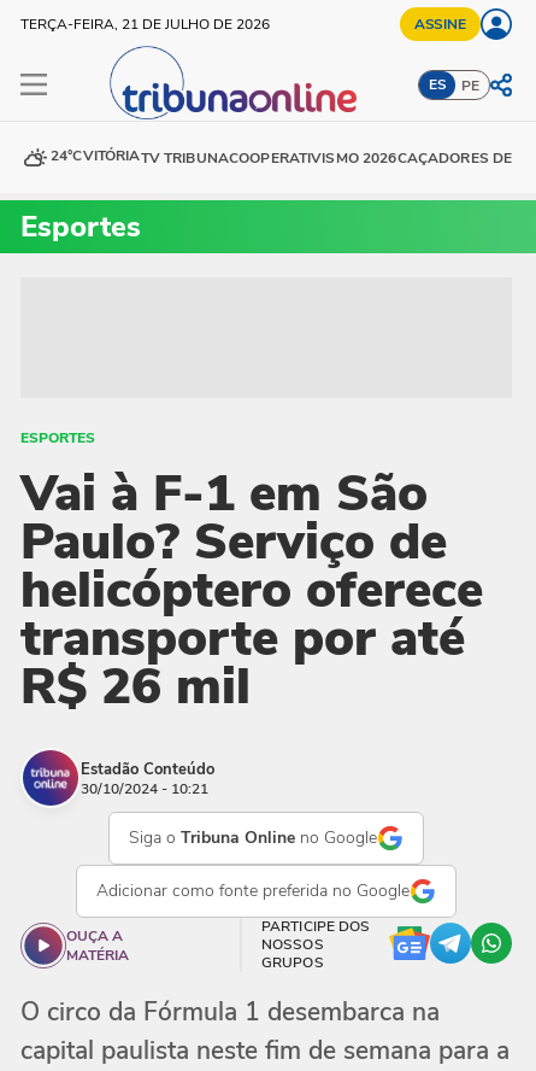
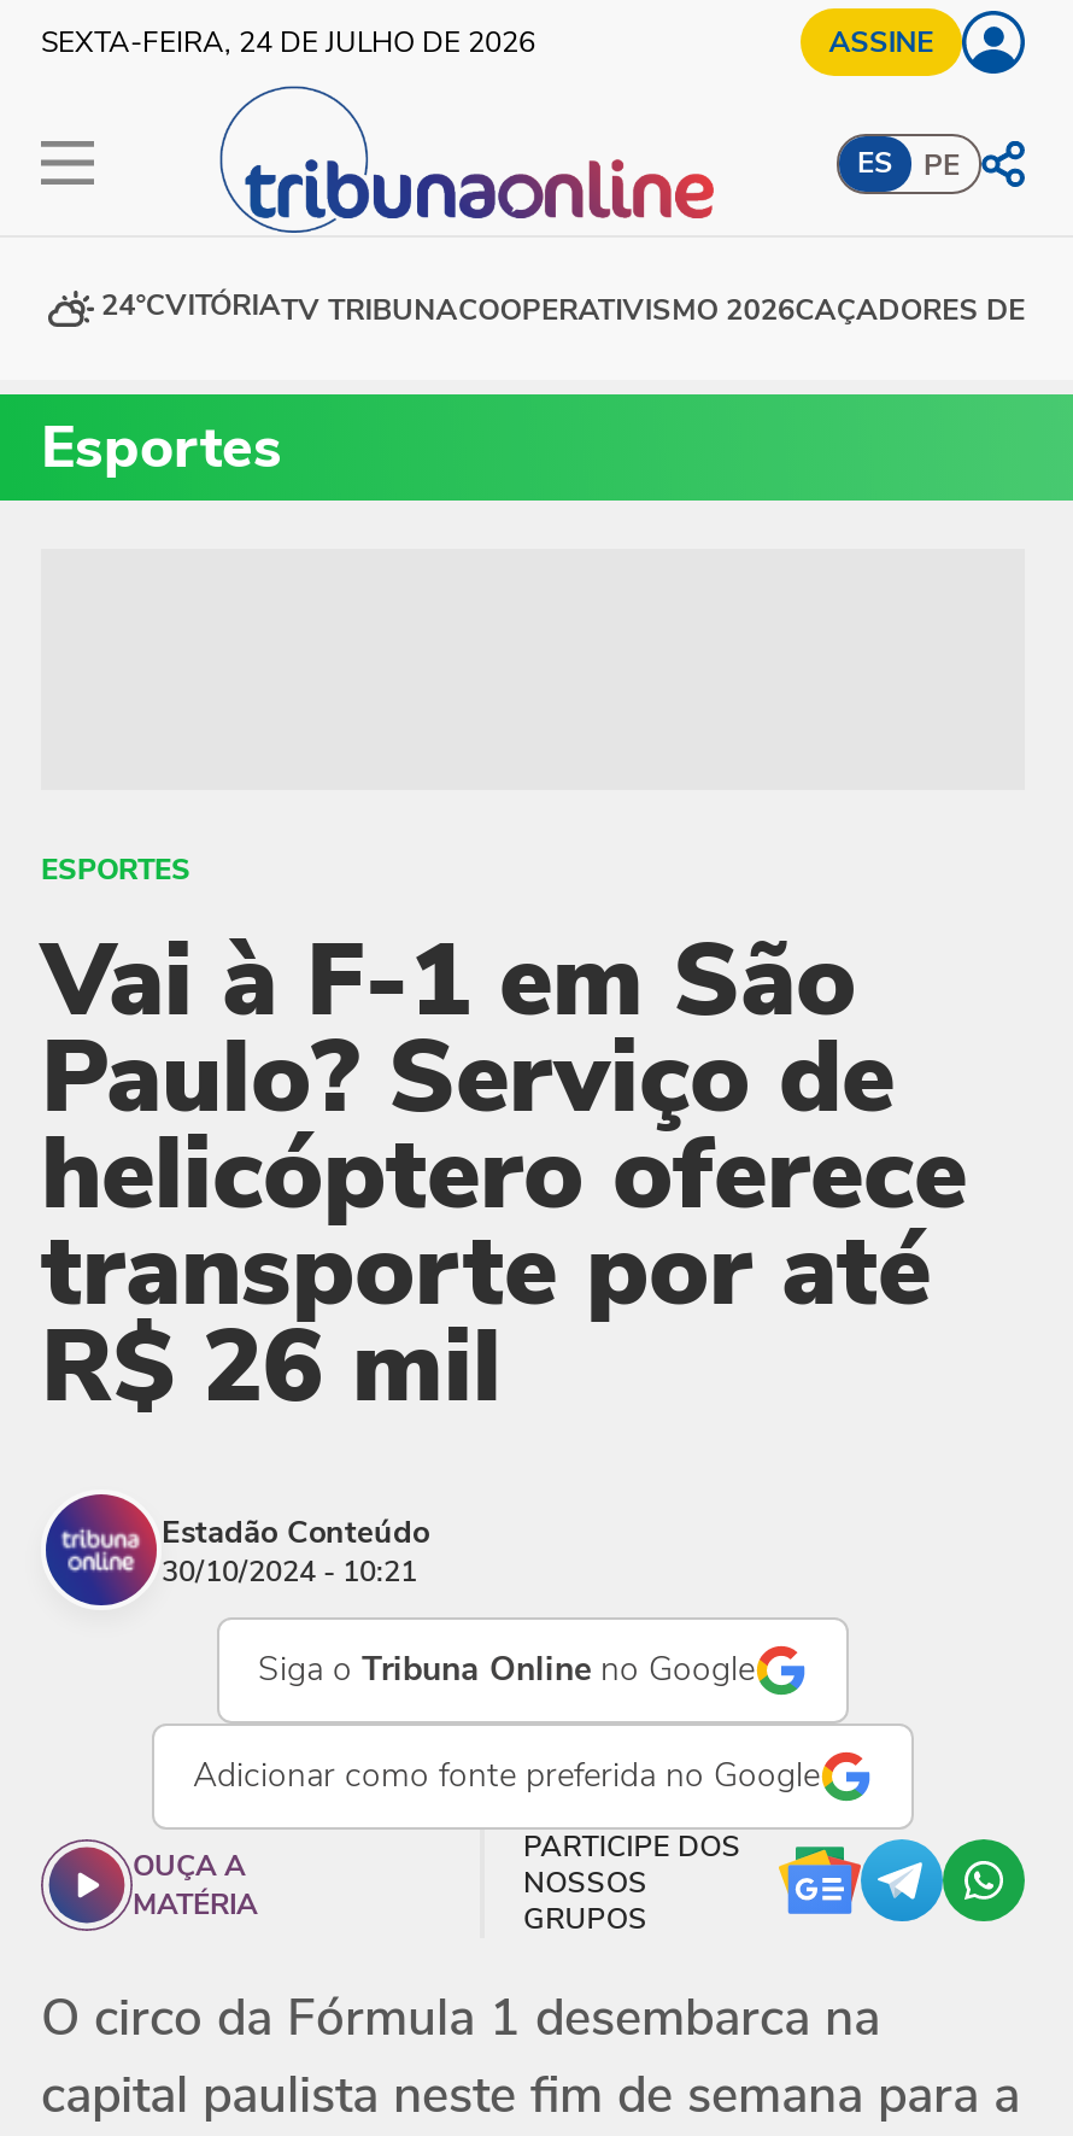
- TERÇA-FEIRA, 21 DE JULHO DE 2026
+ SEXTA-FEIRA, 24 DE JULHO DE 2026
